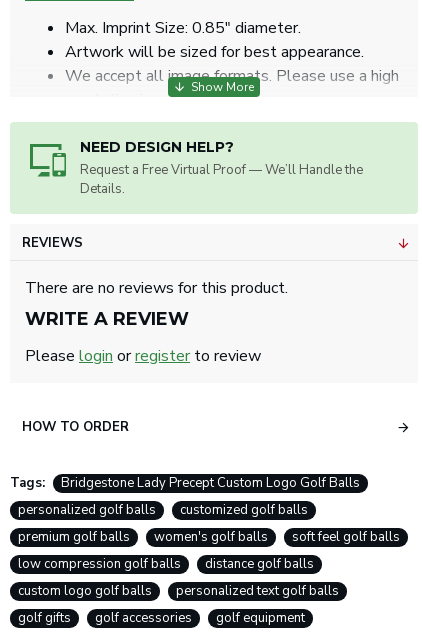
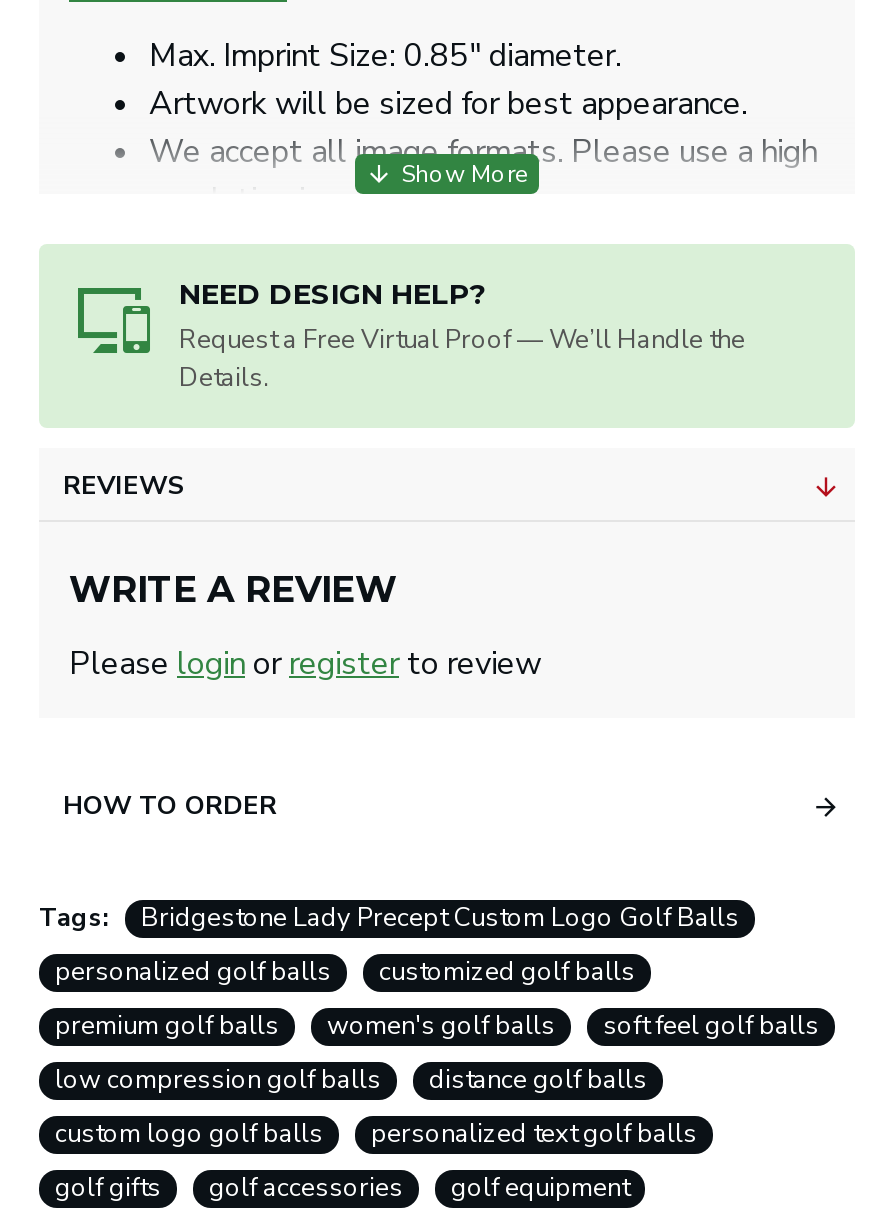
- There are no reviews for this product.
